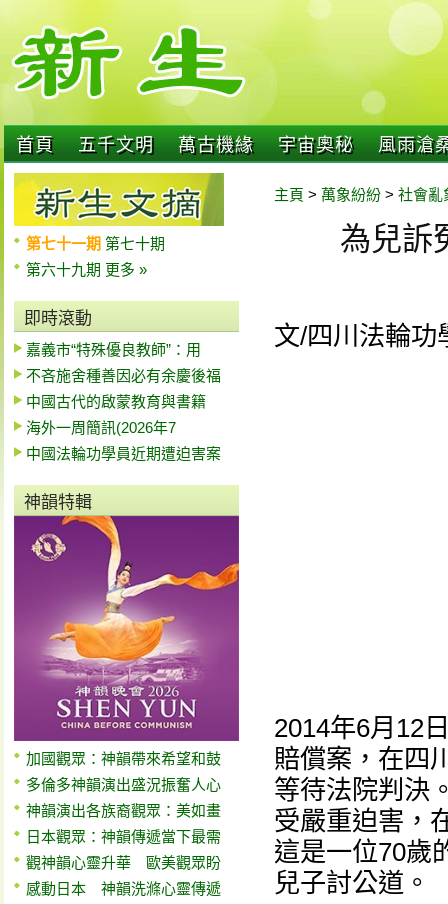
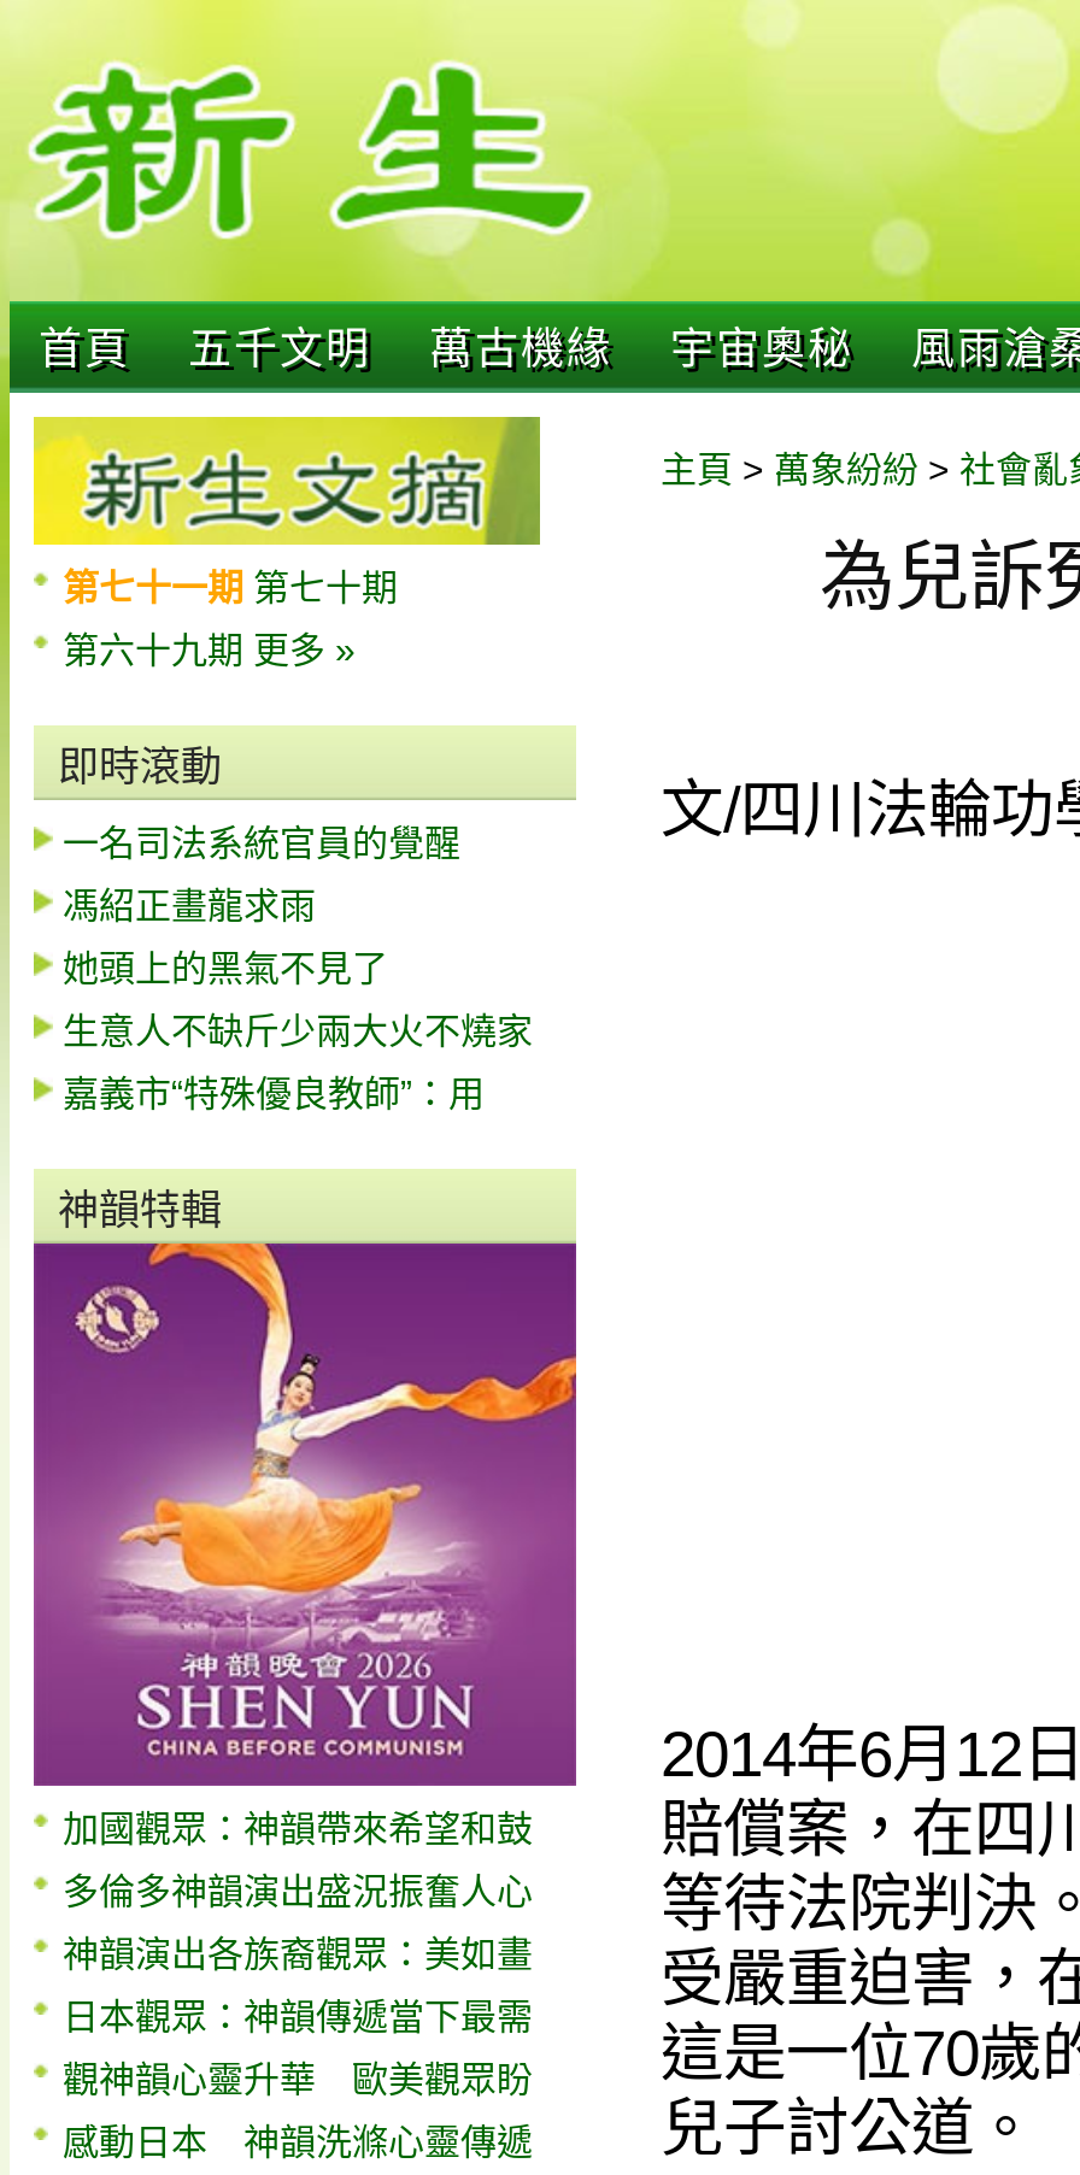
moved down: 嘉義市“特殊優良教師”：用

+ 一名司法系統官員的覺醒
+ 馮紹正畫龍求雨
+ 她頭上的黑氣不見了
+ 生意人不缺斤少兩大火不燒家

- 不吝施舍種善因必有余慶後福
- 中國古代的啟蒙教育與書籍
- 海外一周簡訊(2026年7
- 中國法輪功學員近期遭迫害案
